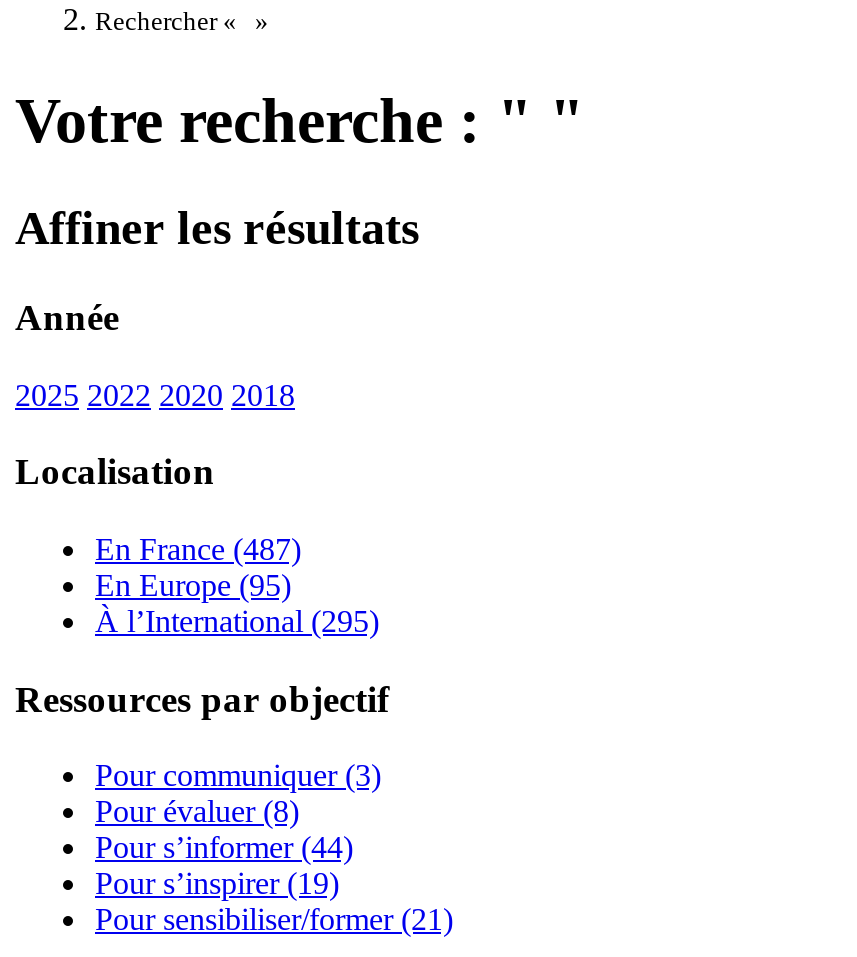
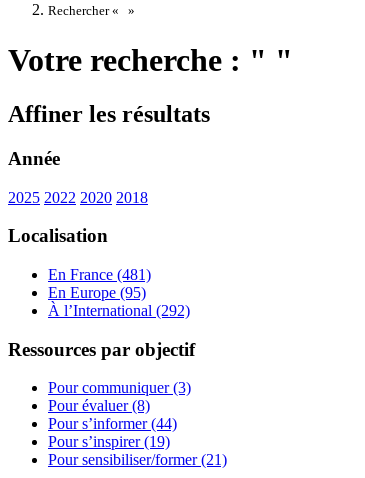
- En France (487)
+ En France (481)

- À l’International (295)
+ À l’International (292)
